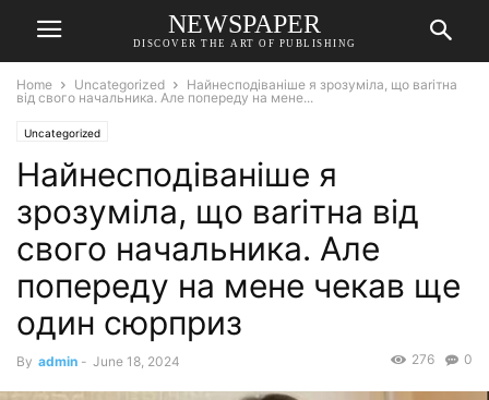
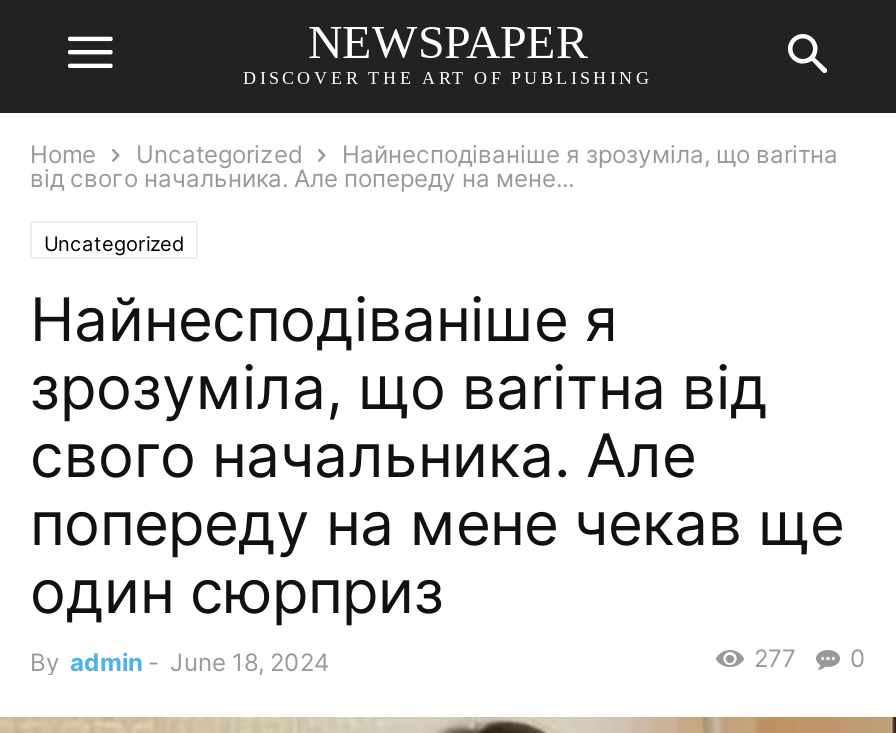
- 276 0
+ 277 0
